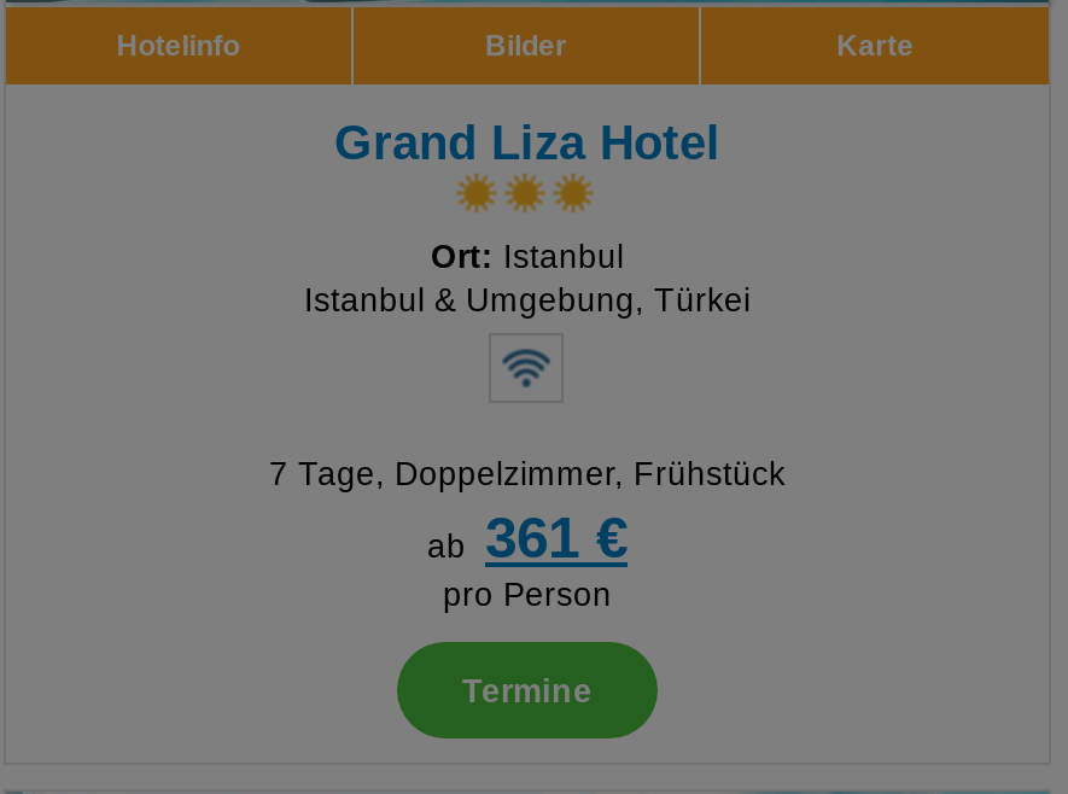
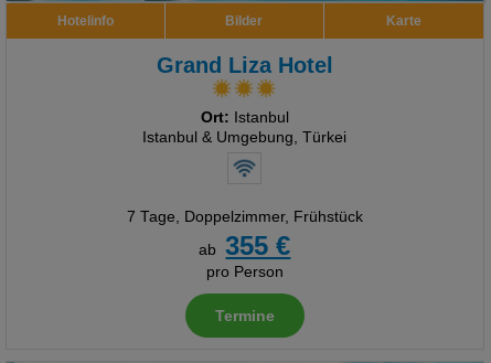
- ab 361 €
+ ab 355 €
